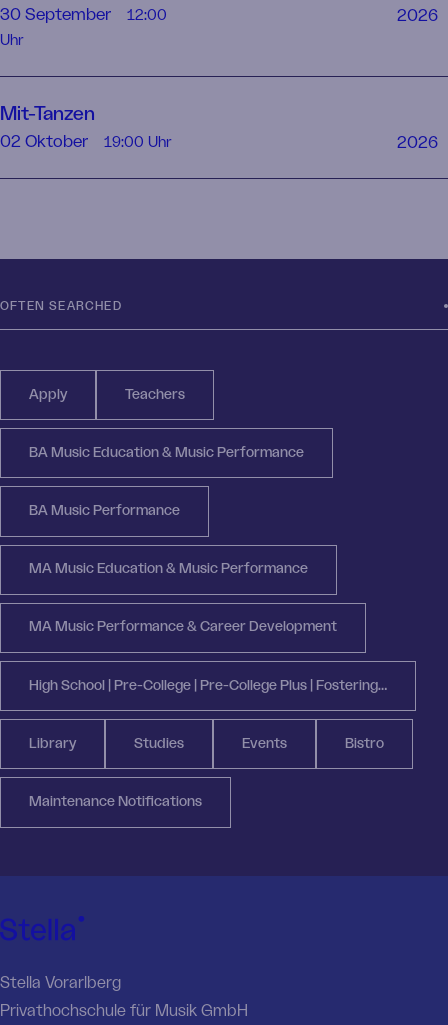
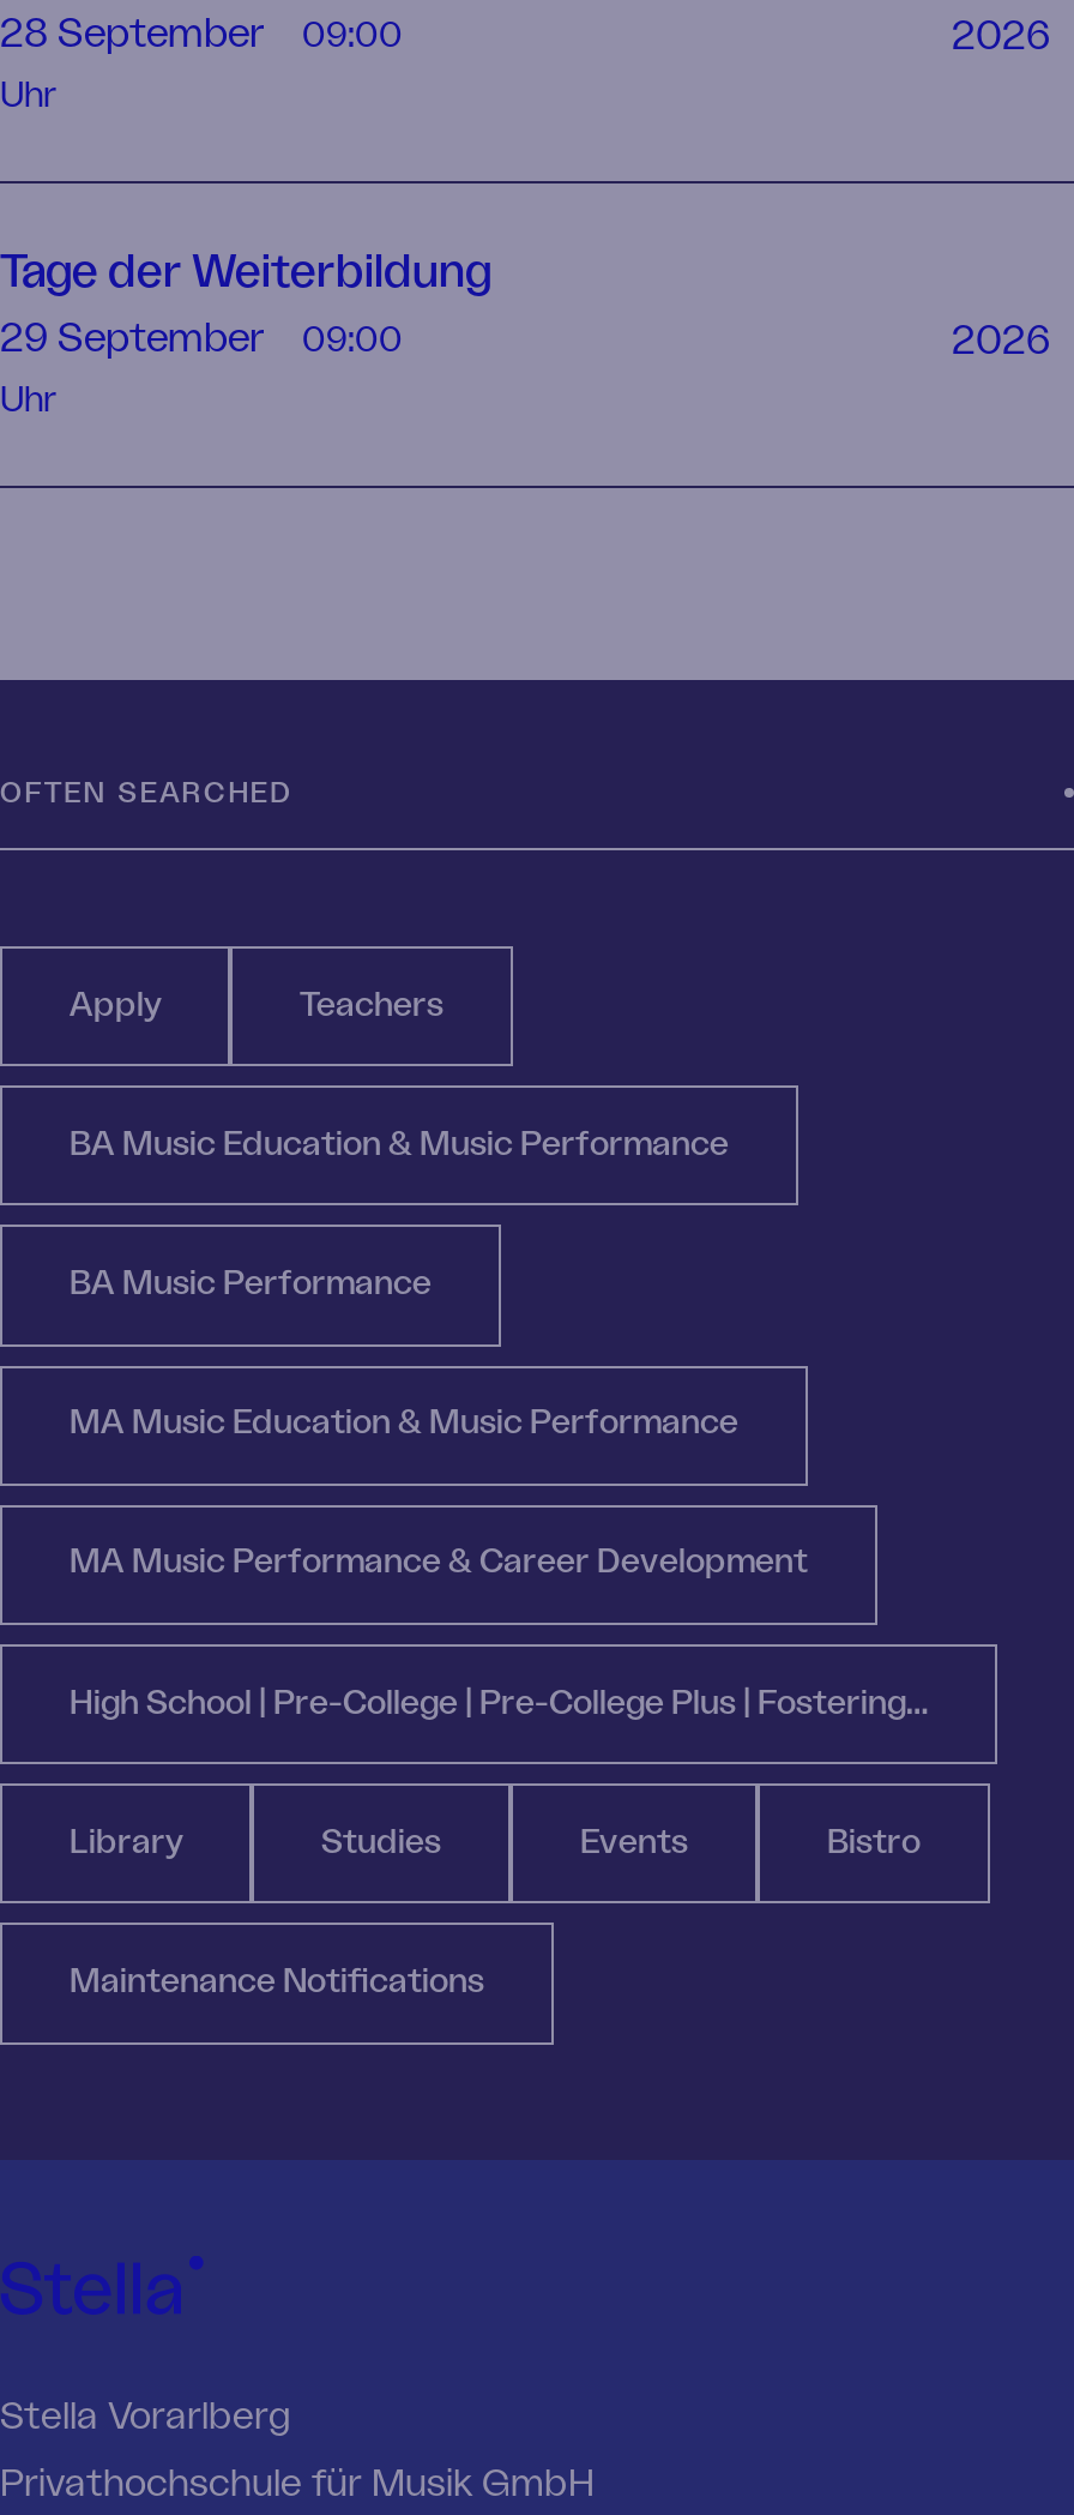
- 30 September
- 12:00
+ 28 September
+ 09:00

- Mit-Tanzen
- 02 Oktober
- 19:00 Uhr
+ Tage der Weiterbildung
+ 29 September
+ 09:00
+ Uhr
